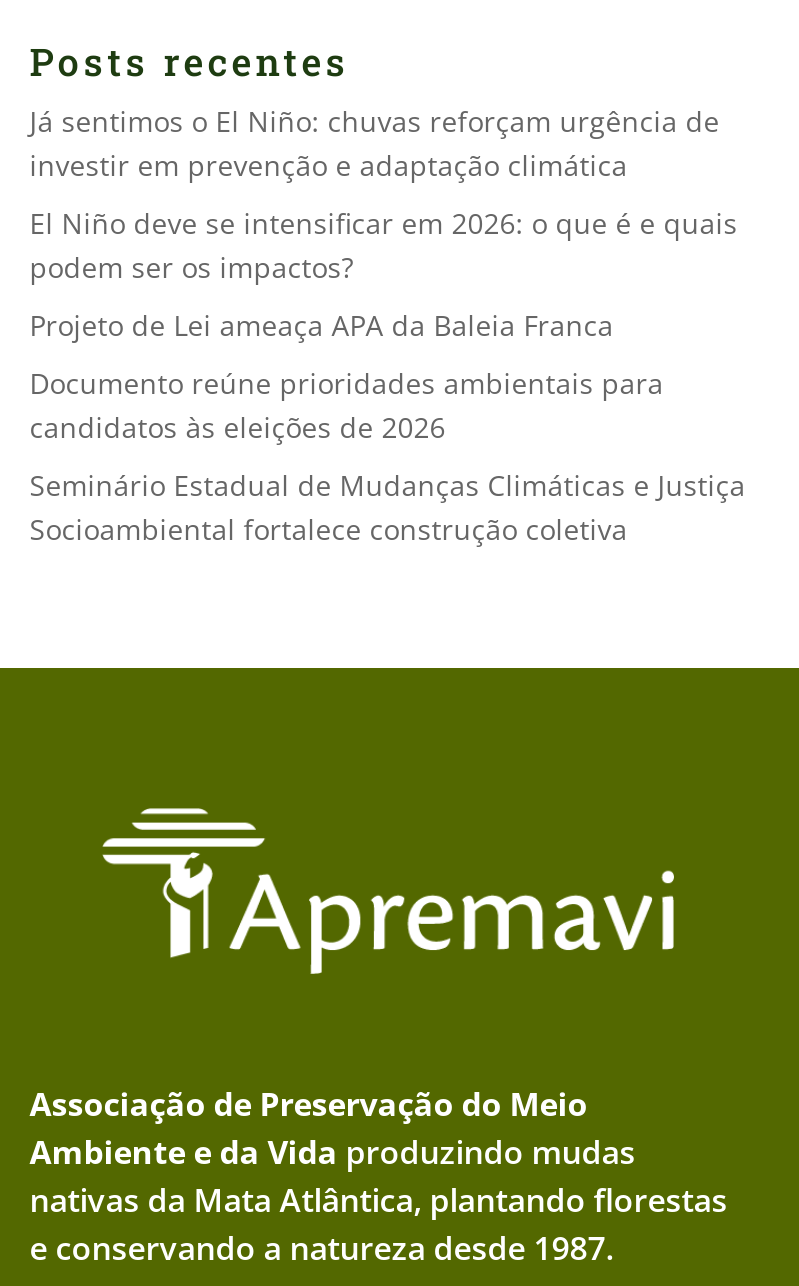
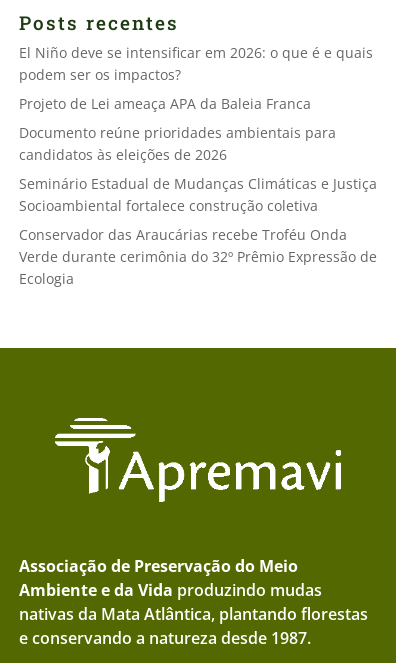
- Já sentimos o El Niño: chuvas reforçam urgência de
- investir em prevenção e adaptação climática

moved up: El Niño deve se intensificar em 2026: o que é e quais | podem ser os impactos? | Projeto de Lei ameaça APA da Baleia Franca | Documento reúne prioridades ambientais para | candidatos às eleições de 2026 | Seminário Estadual de Mudanças Climáticas e Justiça | Socioambiental fortalece construção coletiva

+ Conservador das Araucárias recebe Troféu Onda
+ Verde durante cerimônia do 32º Prêmio Expressão de
+ Ecologia
